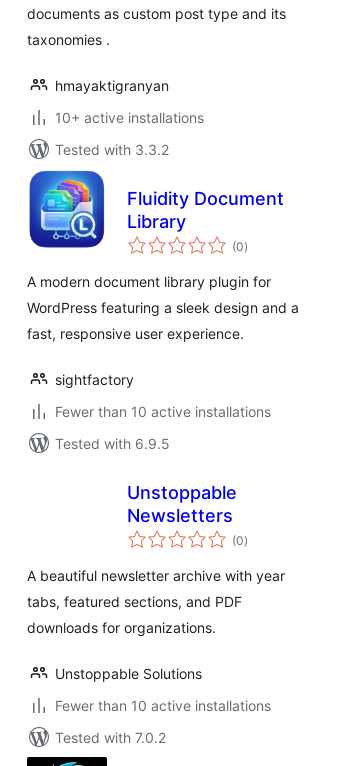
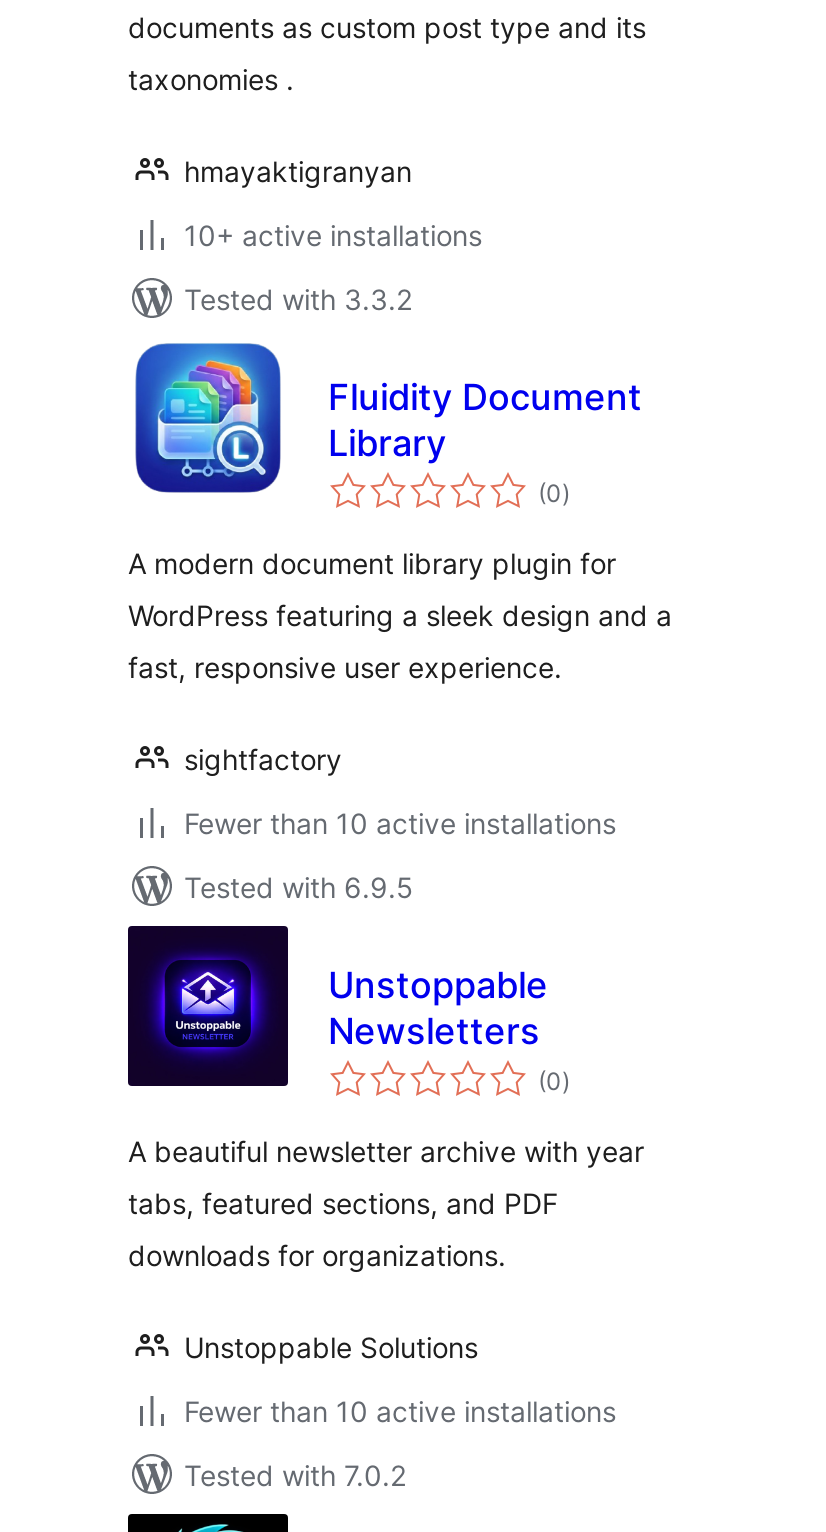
+ [image]
